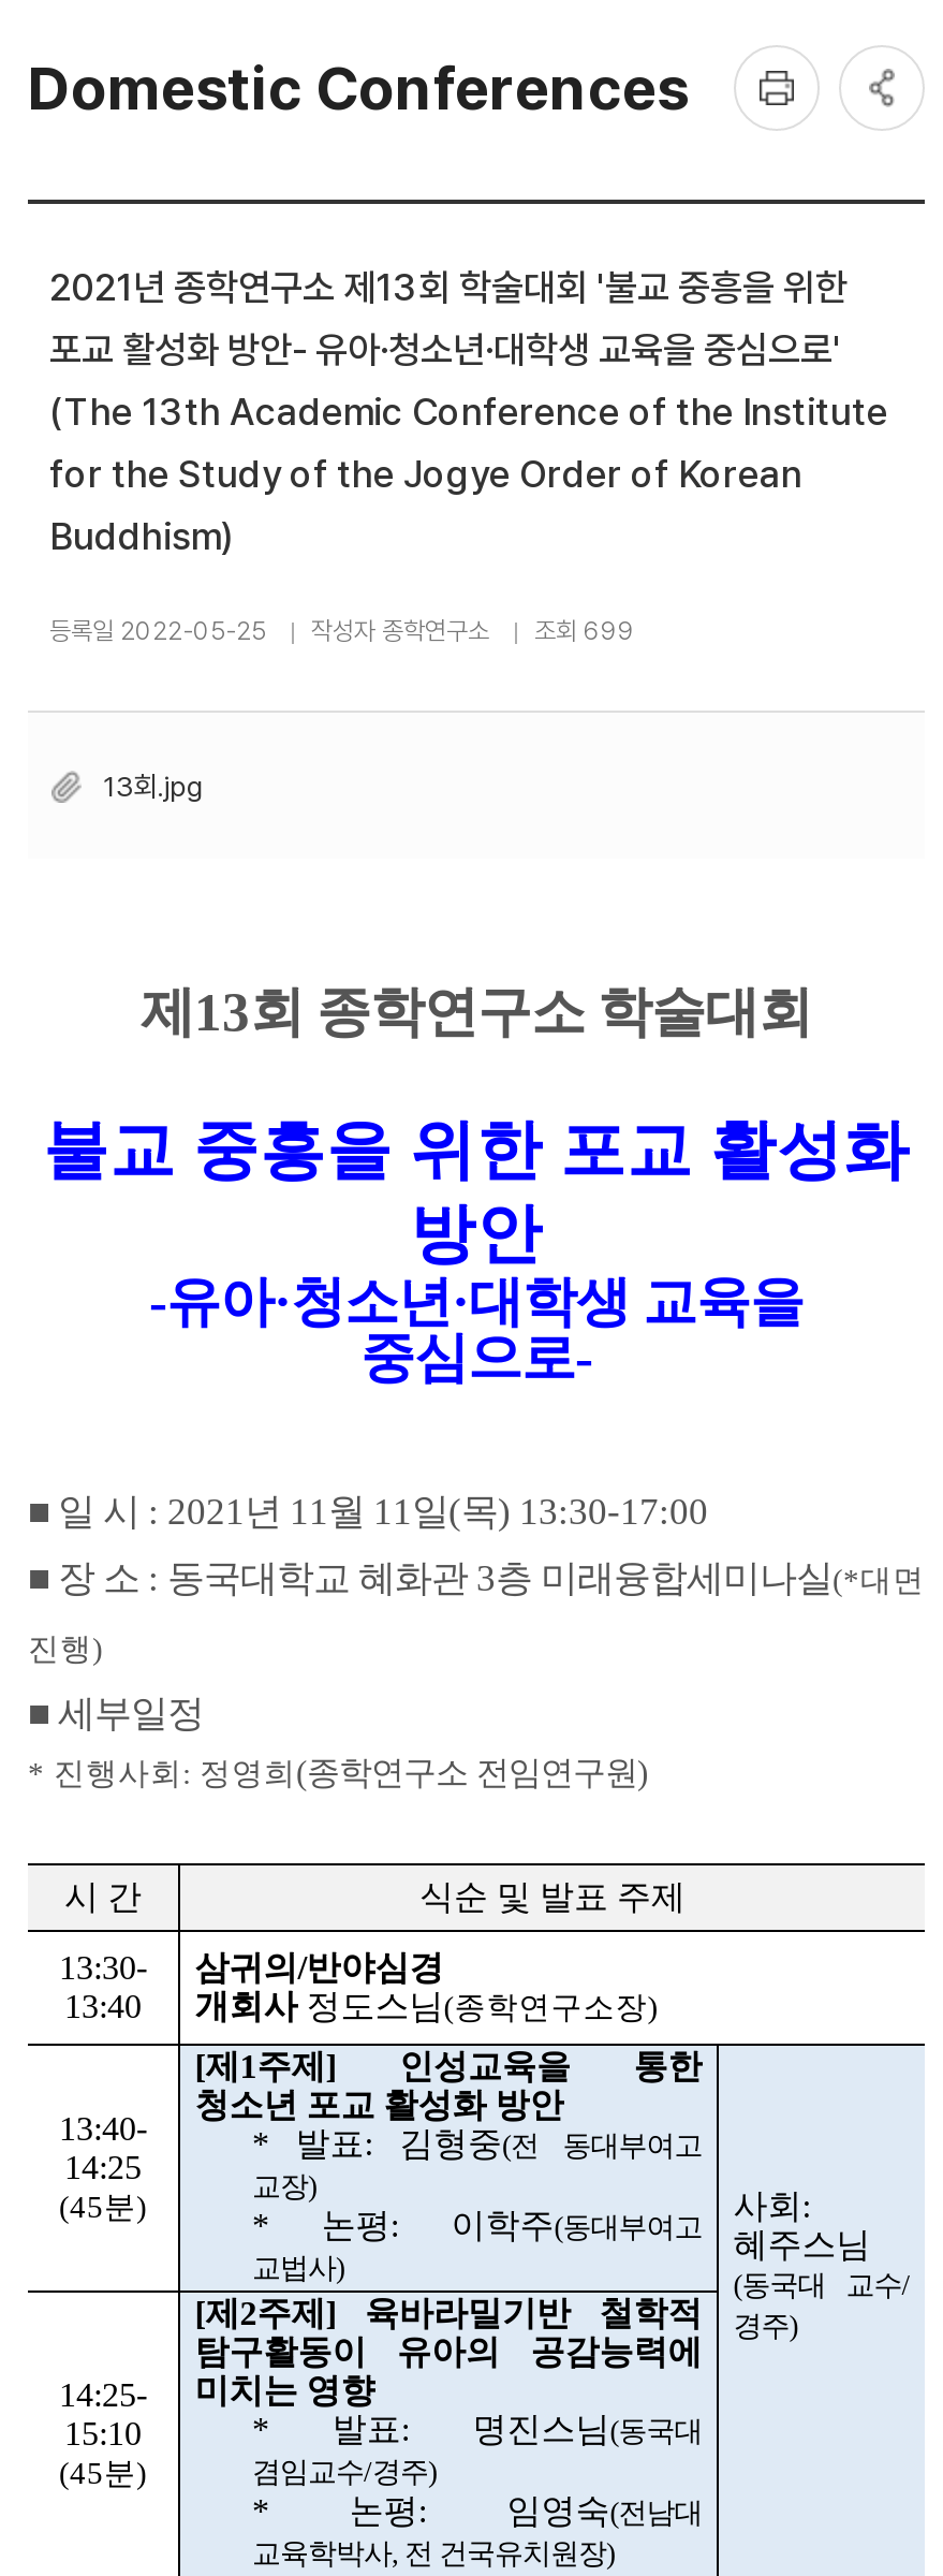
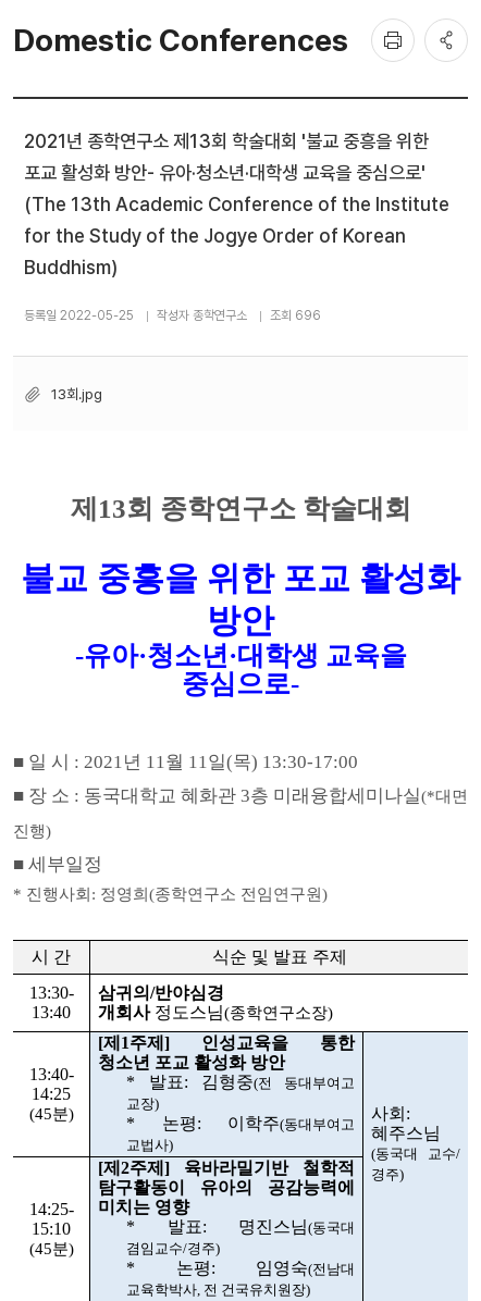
- 등록일 2022-05-25 작성자 종학연구소 조회 699
+ 등록일 2022-05-25 작성자 종학연구소 조회 696
